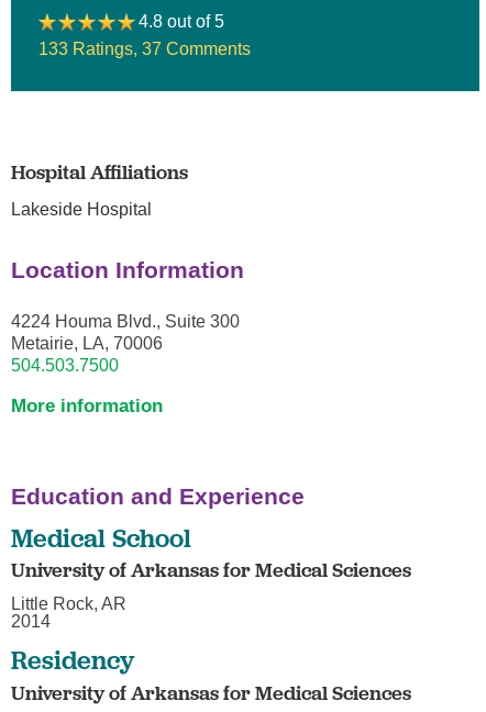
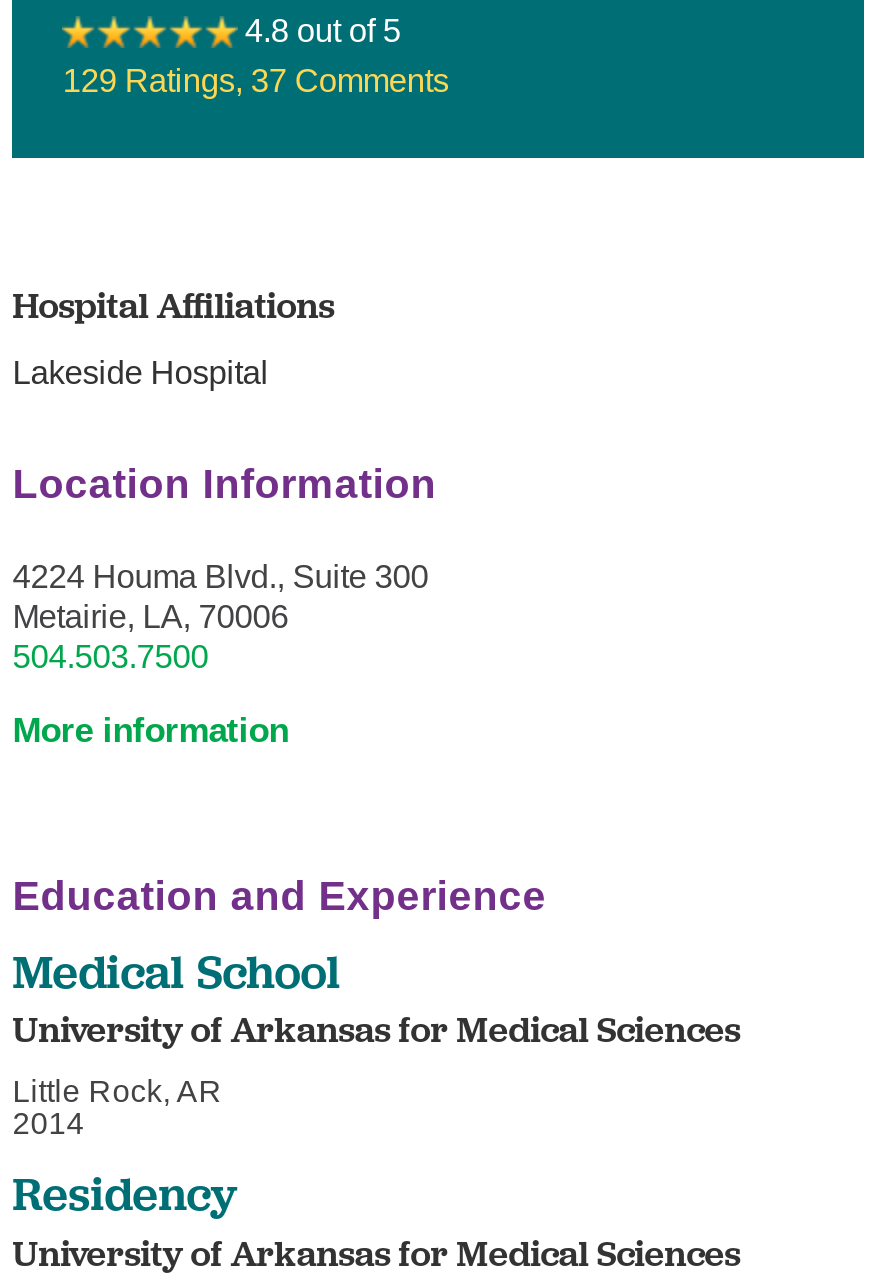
- 133 Ratings, 37 Comments
+ 129 Ratings, 37 Comments
